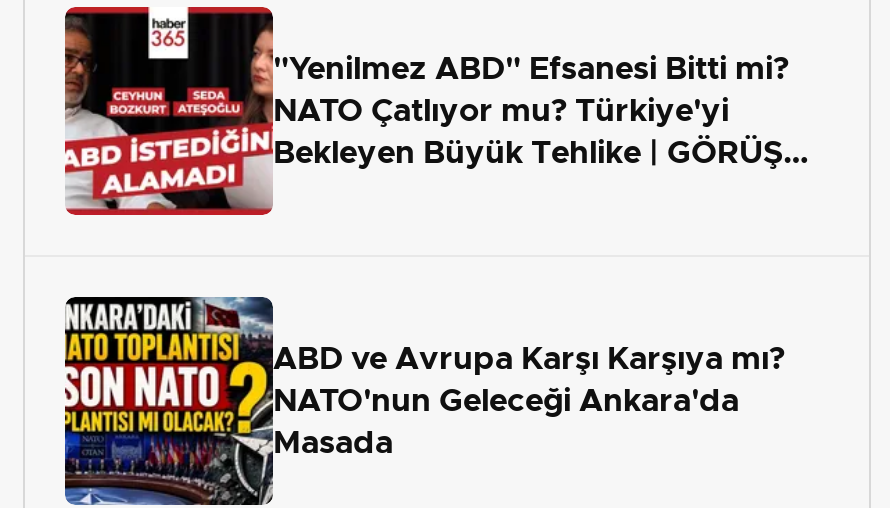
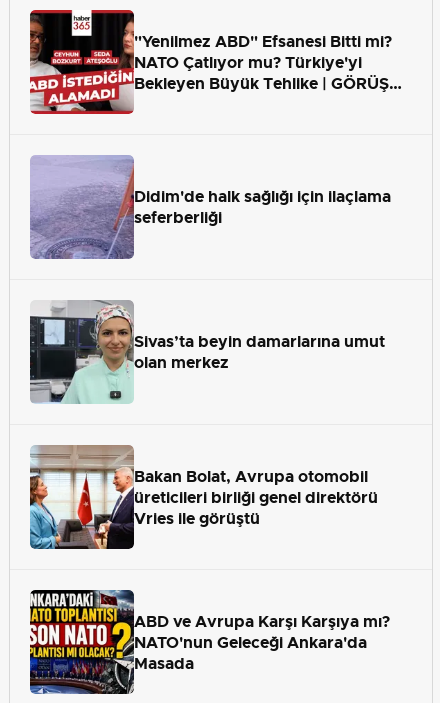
+ [image]
+ Sivas’ta beyin damarlarına umut
+ olan merkez

+ [image]
+ Bakan Bolat, Avrupa otomobil
+ üreticileri birliği genel direktörü
+ Vries ile görüştü

+ [image]
+ Didim'de halk sağlığı için ilaçlama
+ seferberliği
